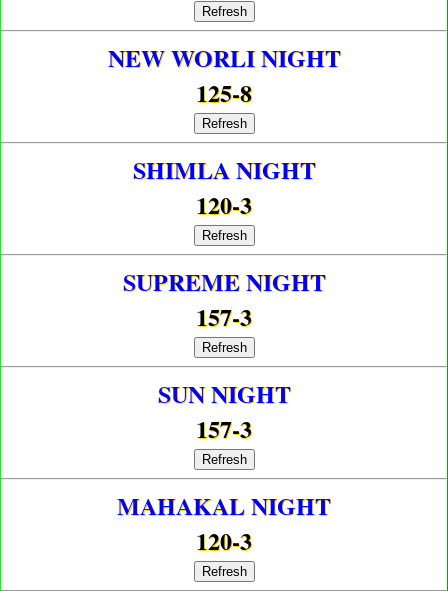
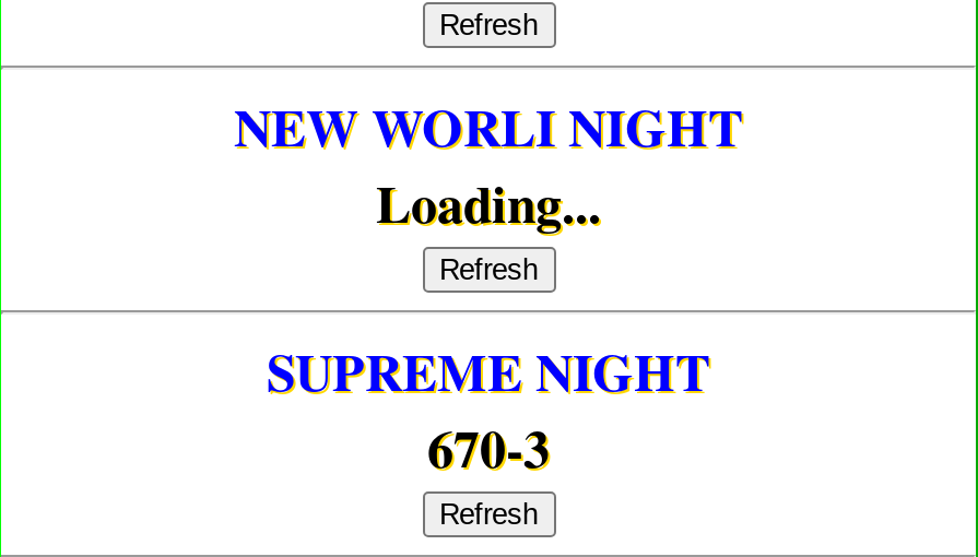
- 125-8
- Refresh
- SHIMLA NIGHT
- 120-3
+ Loading...

- 157-3
- Refresh
- SUN NIGHT
- 157-3
- Refresh
- MAHAKAL NIGHT
- 120-3
+ 670-3
